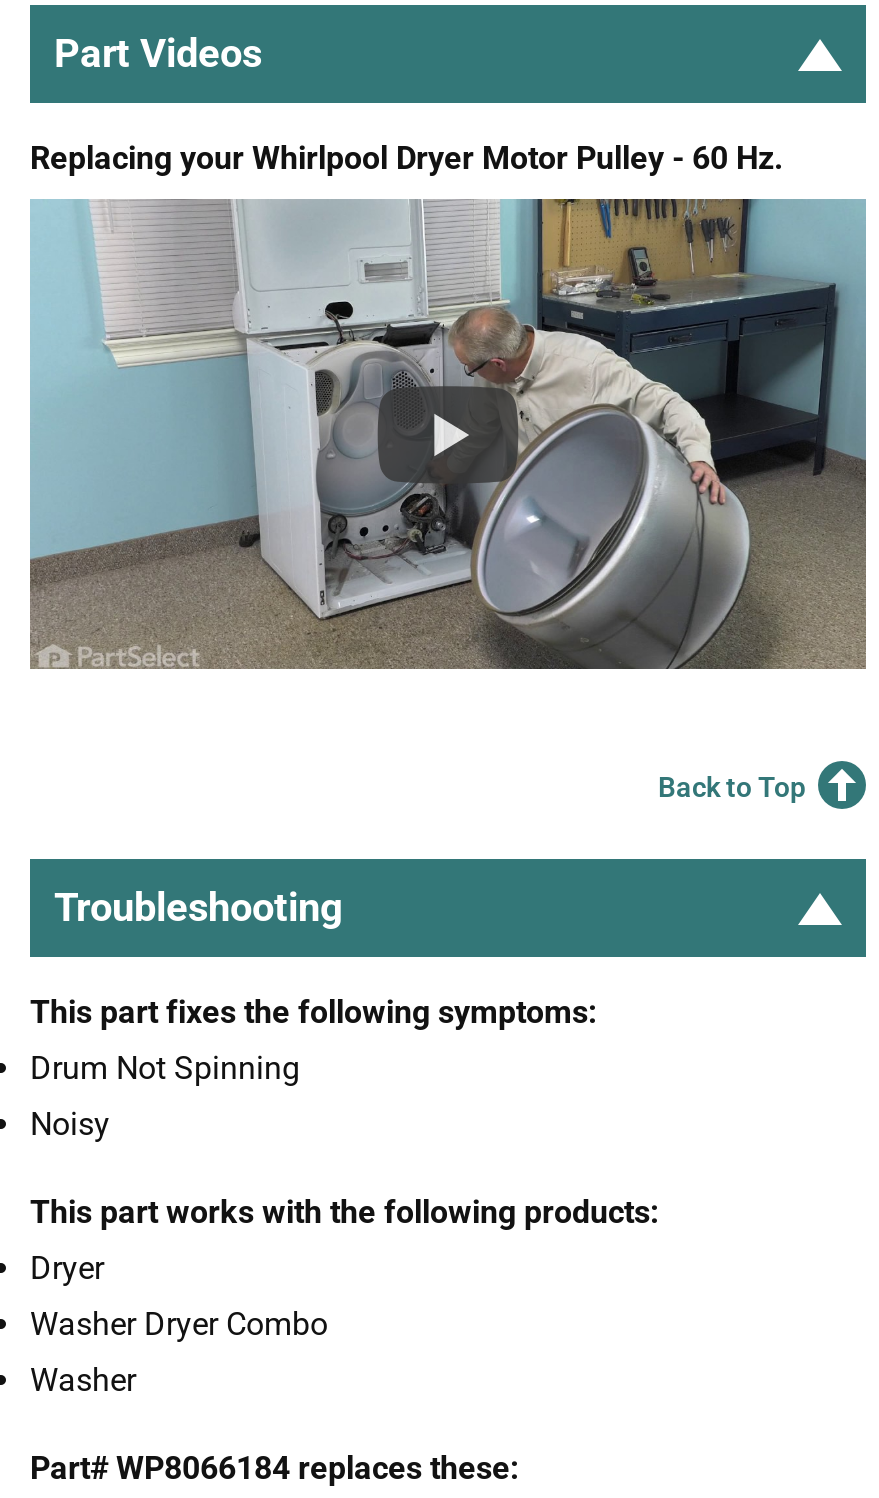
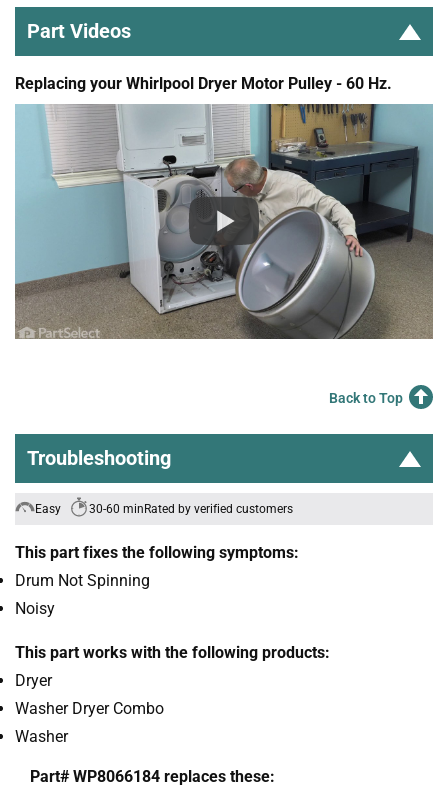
+ Easy
+ 30-60 minRated by verified customers
